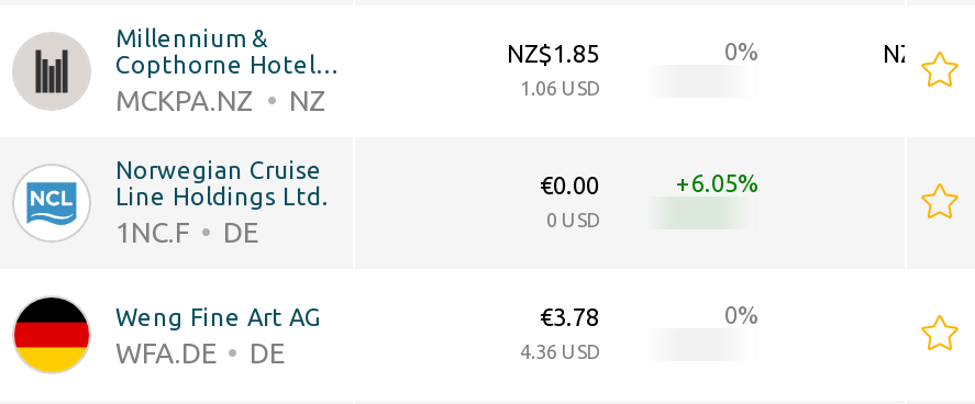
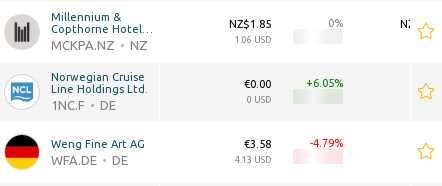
- €3.78
+ €3.58

- 0
+ -4.79

- 4.36 USD
+ 4.13 USD
